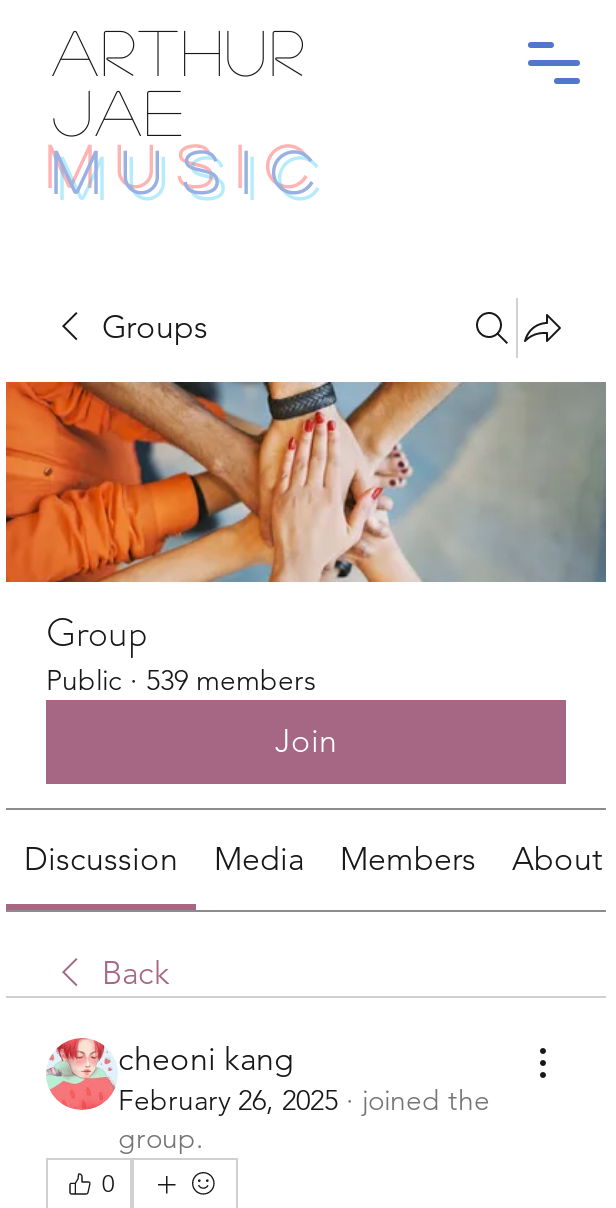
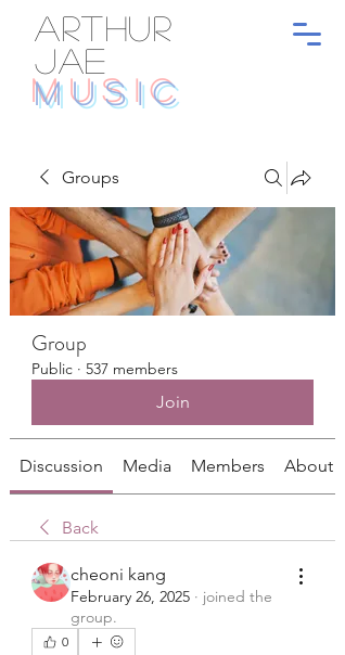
- Public · 539 members
+ Public · 537 members
